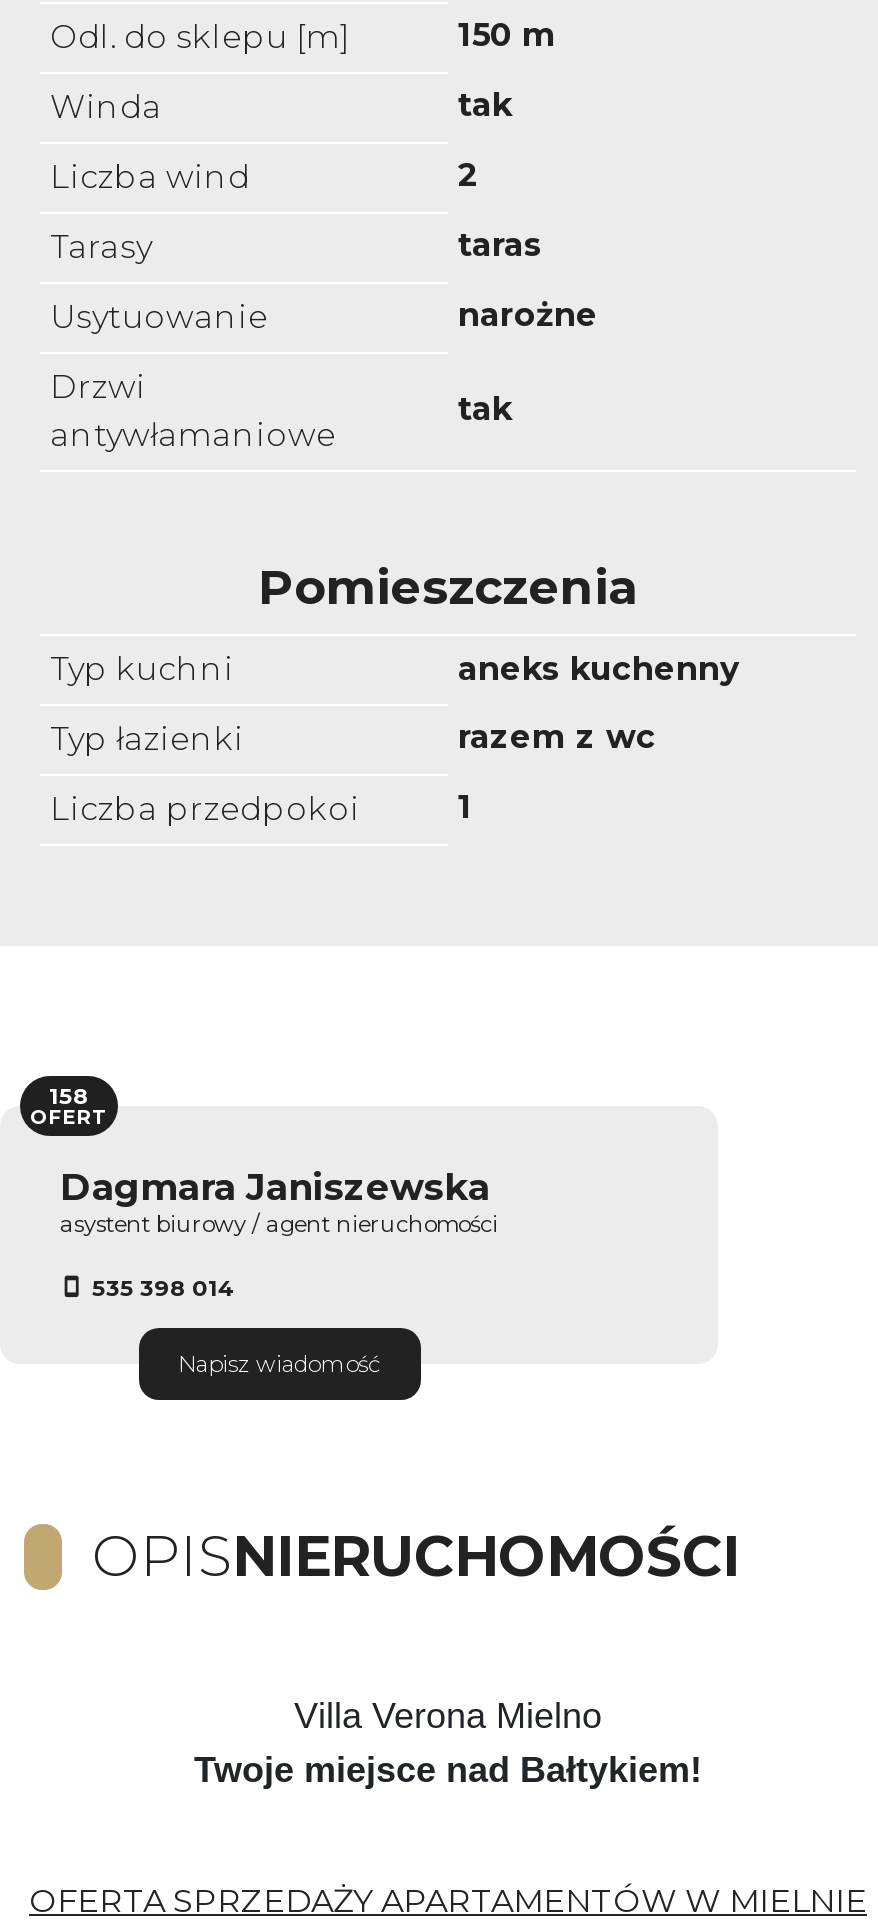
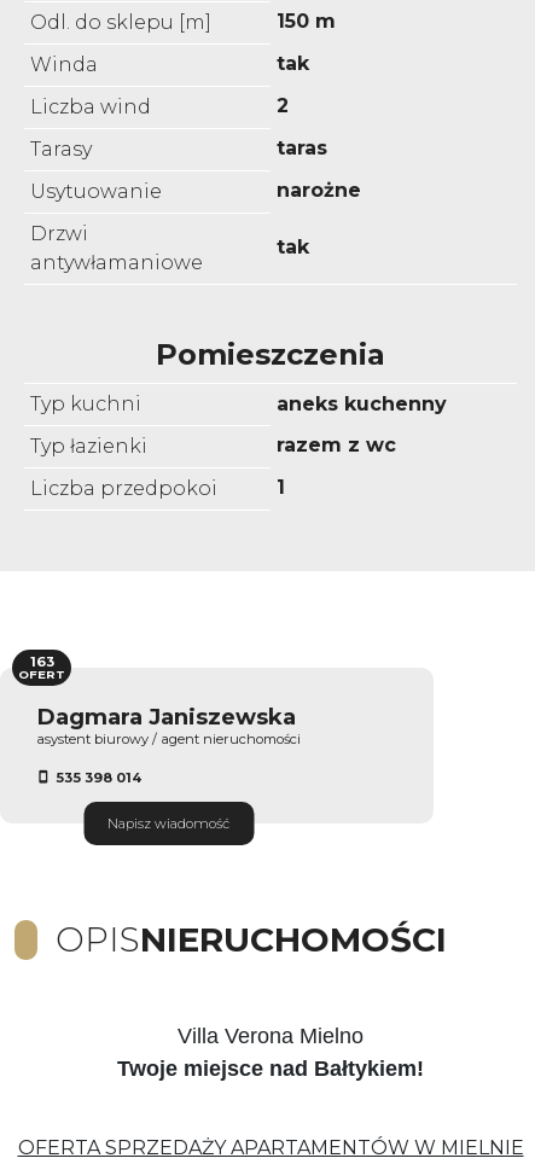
- 158
+ 163
